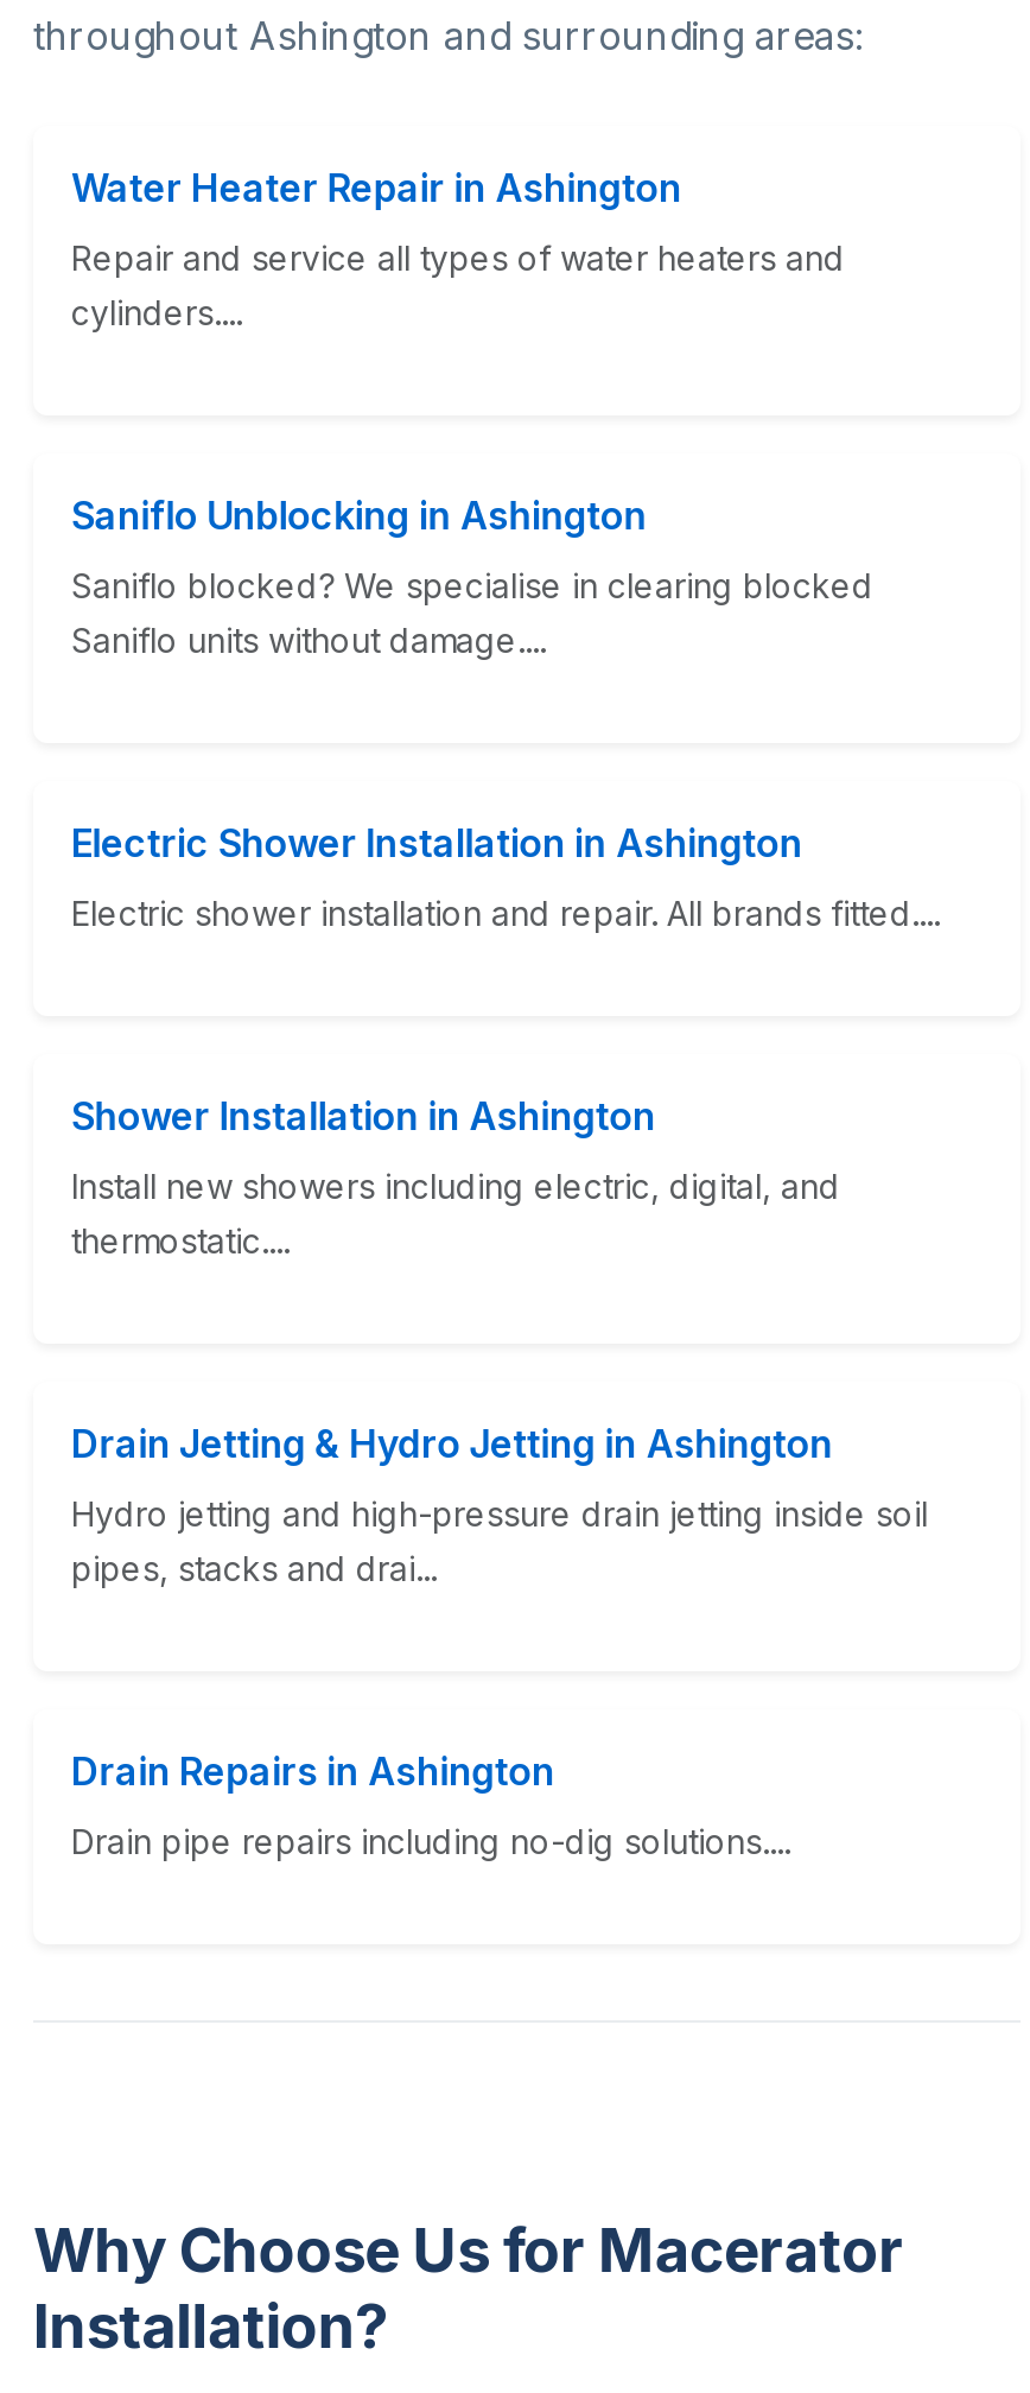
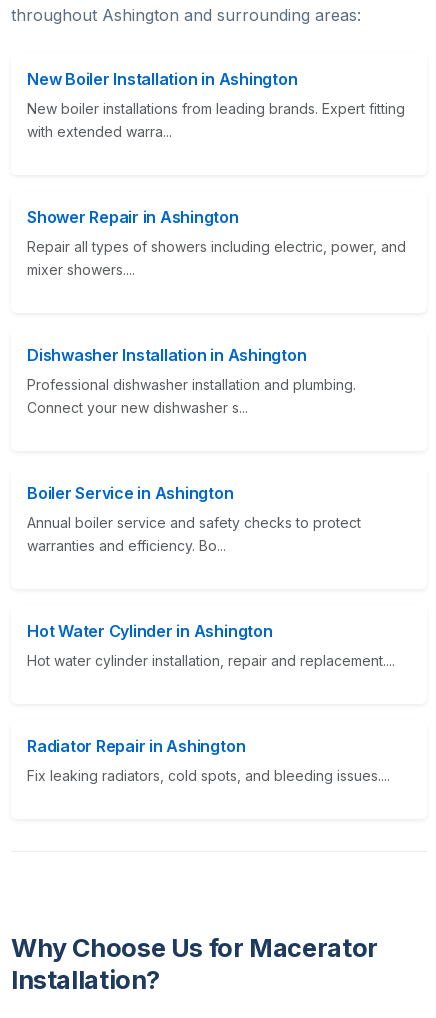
- Water Heater Repair in Ashington
+ New Boiler Installation in Ashington

- Repair and service all types of water heaters and
- cylinders....
+ New boiler installations from leading brands. Expert fitting
+ with extended warra...

- Saniflo Unblocking in Ashington
+ Shower Repair in Ashington

- Saniflo blocked? We specialise in clearing blocked
- Saniflo units without damage....
+ Repair all types of showers including electric, power, and
+ mixer showers....

- Electric Shower Installation in Ashington
+ Dishwasher Installation in Ashington

- Electric shower installation and repair. All brands fitted....
+ Professional dishwasher installation and plumbing.
+ Connect your new dishwasher s...

- Shower Installation in Ashington
+ Boiler Service in Ashington

- Install new showers including electric, digital, and
- thermostatic....
+ Annual boiler service and safety checks to protect
+ warranties and efficiency. Bo...

- Drain Jetting & Hydro Jetting in Ashington
+ Hot Water Cylinder in Ashington

- Hydro jetting and high-pressure drain jetting inside soil
- pipes, stacks and drai...
+ Hot water cylinder installation, repair and replacement....

- Drain Repairs in Ashington
+ Radiator Repair in Ashington

- Drain pipe repairs including no-dig solutions....
+ Fix leaking radiators, cold spots, and bleeding issues....
